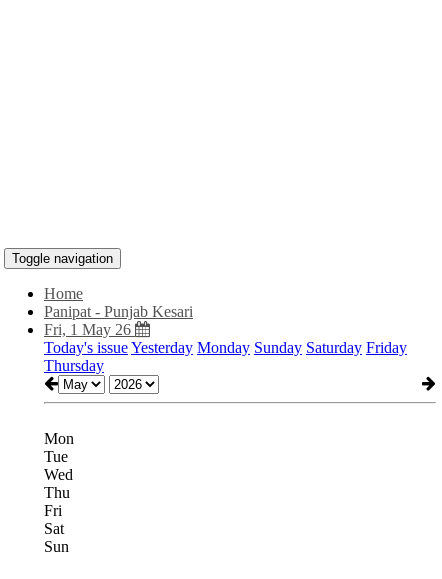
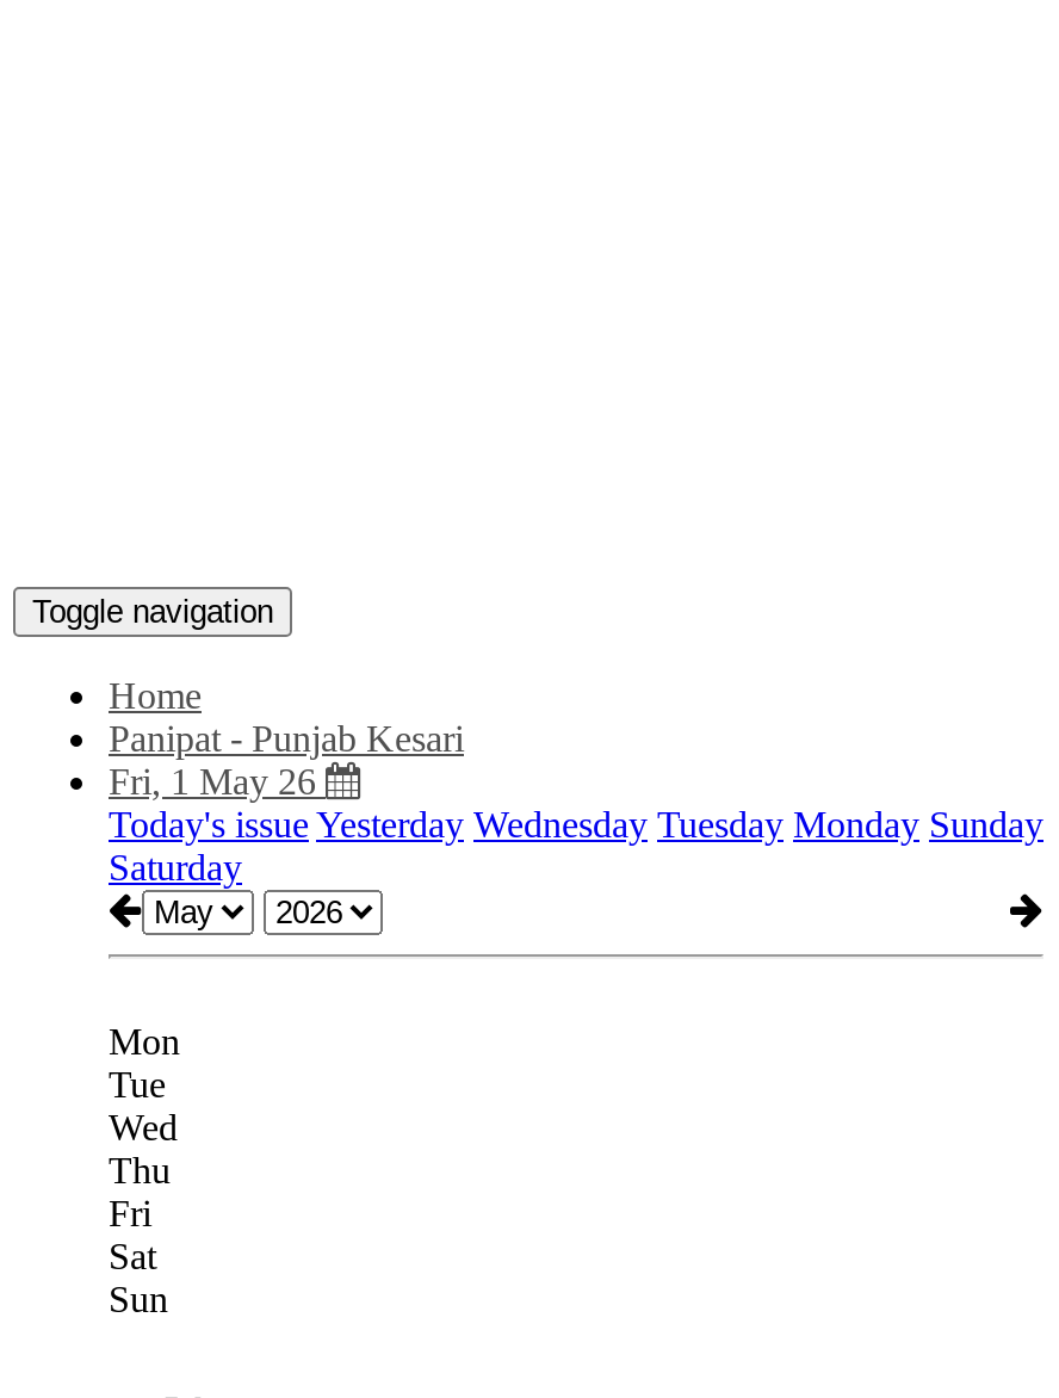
- Today's issue Yesterday Monday Sunday Saturday Friday
- Thursday
+ Today's issue Yesterday Wednesday Tuesday Monday Sunday
+ Saturday
